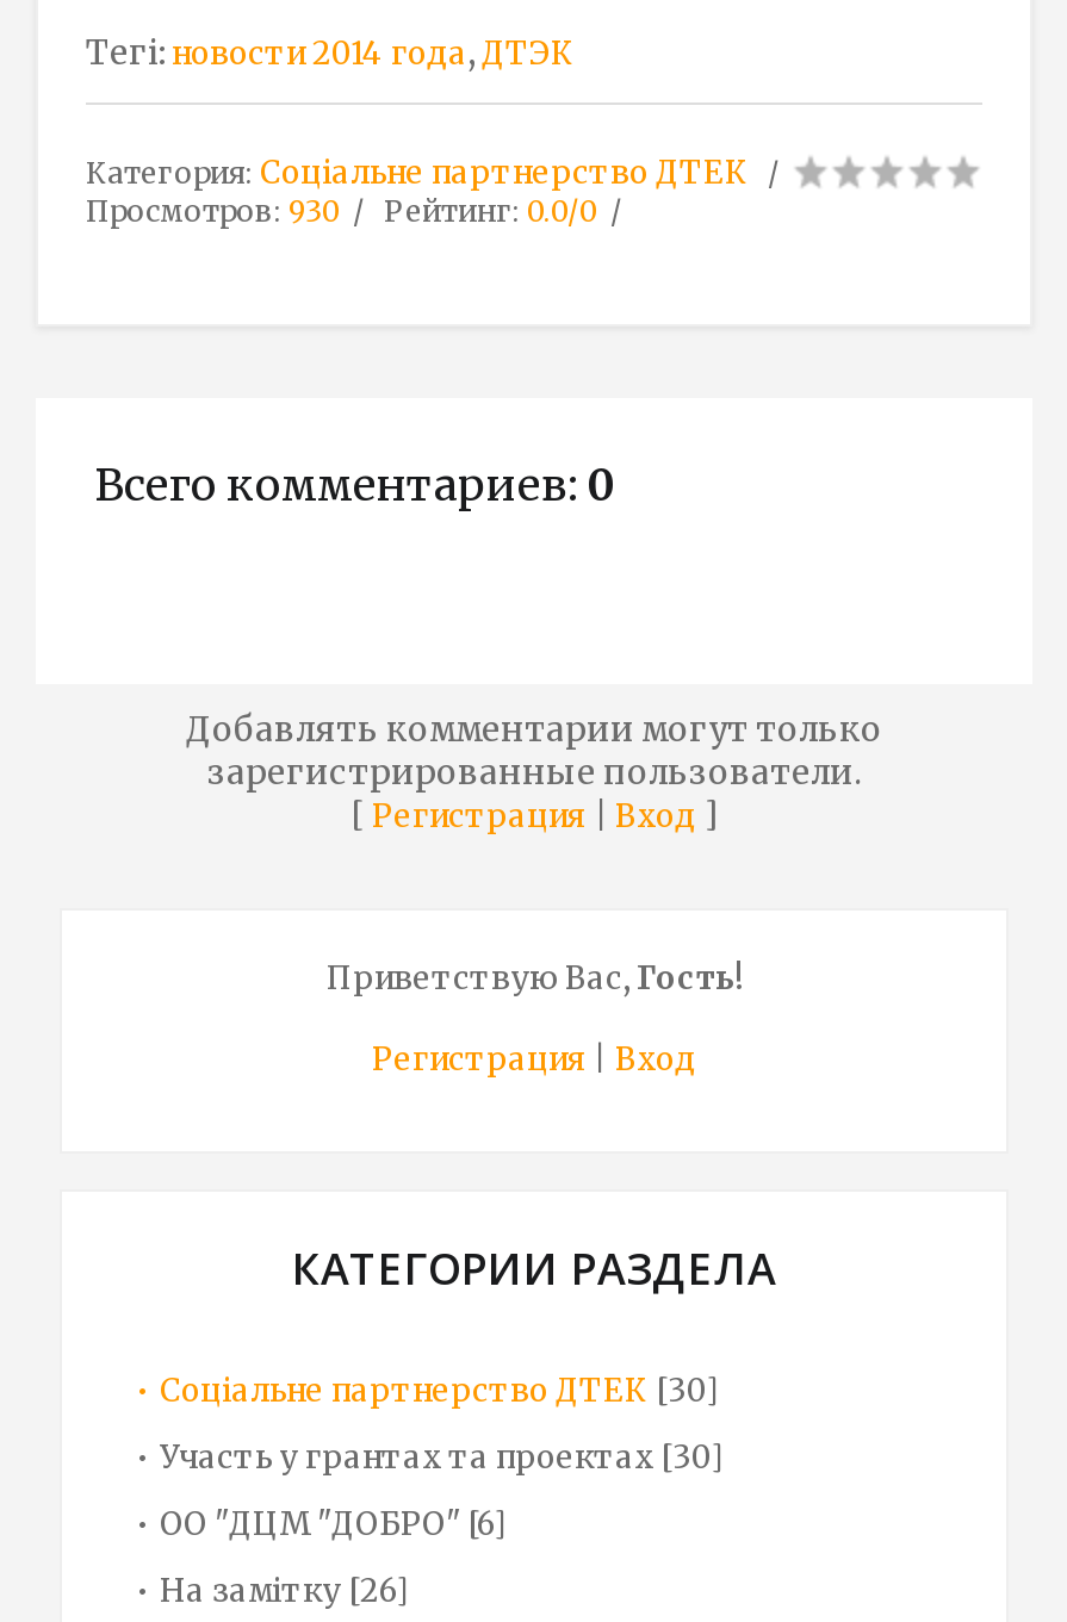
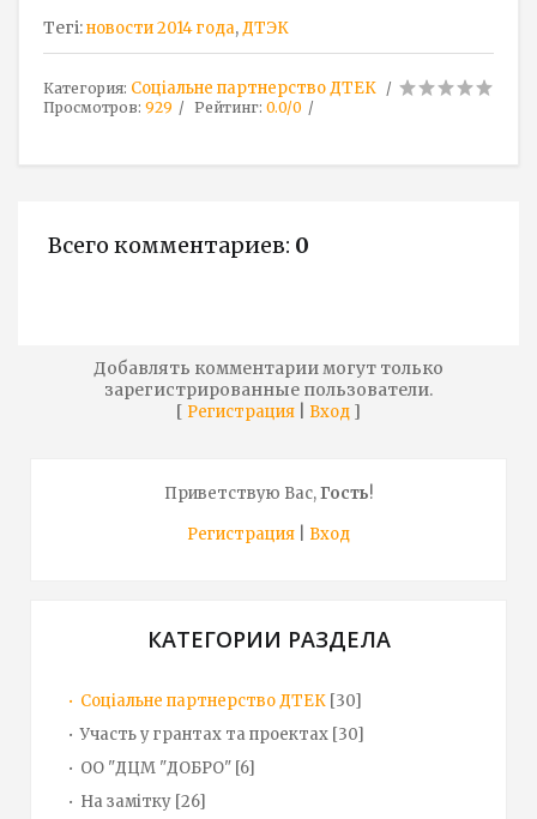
- Просмотров: 930 Рейтинг: 0.0/0
+ Просмотров: 929 Рейтинг: 0.0/0
